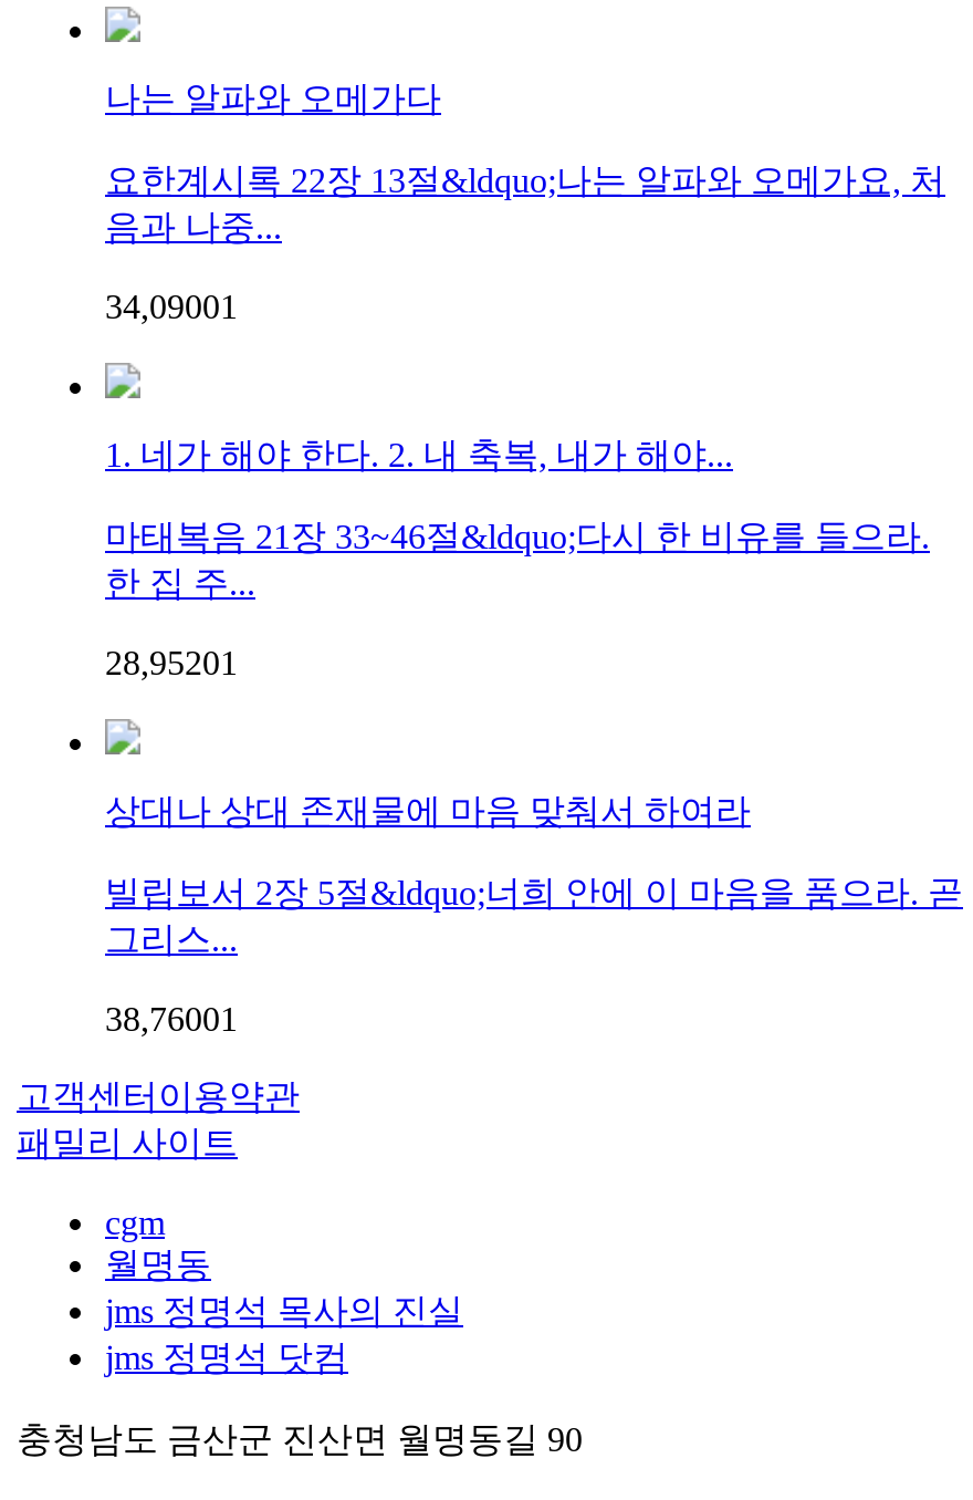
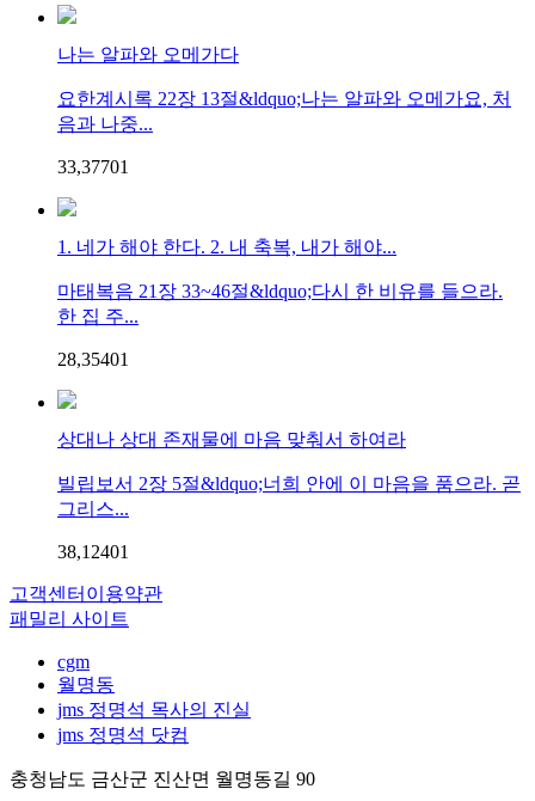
- 34,09001
+ 33,37701

- 28,95201
+ 28,35401

- 38,76001
+ 38,12401
